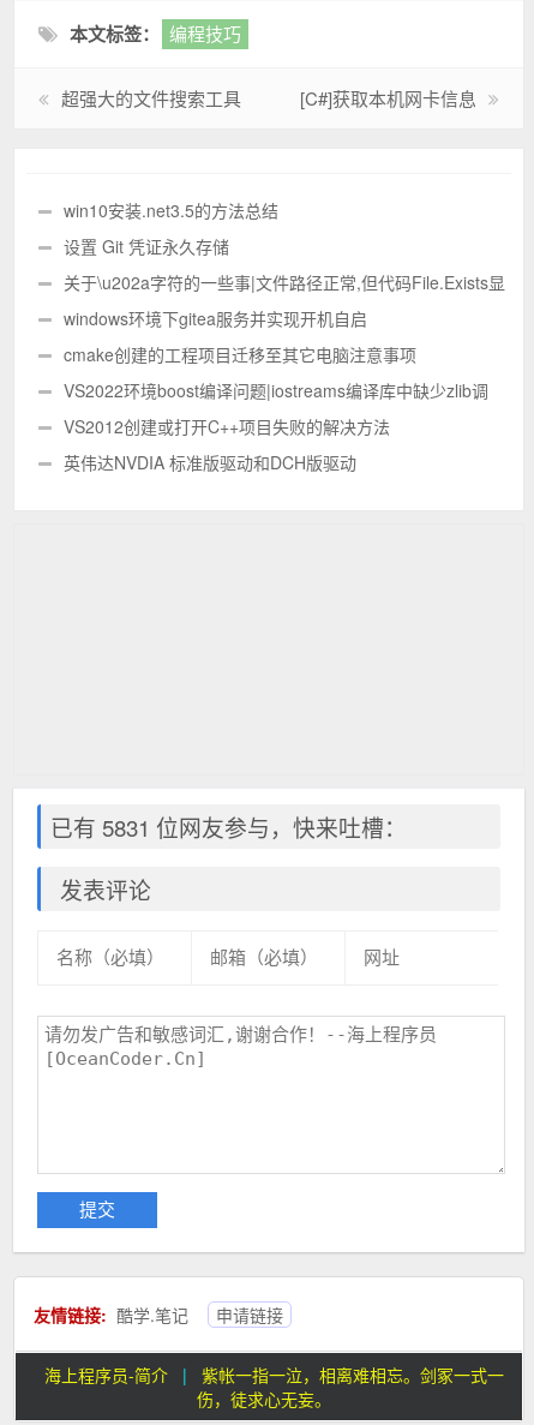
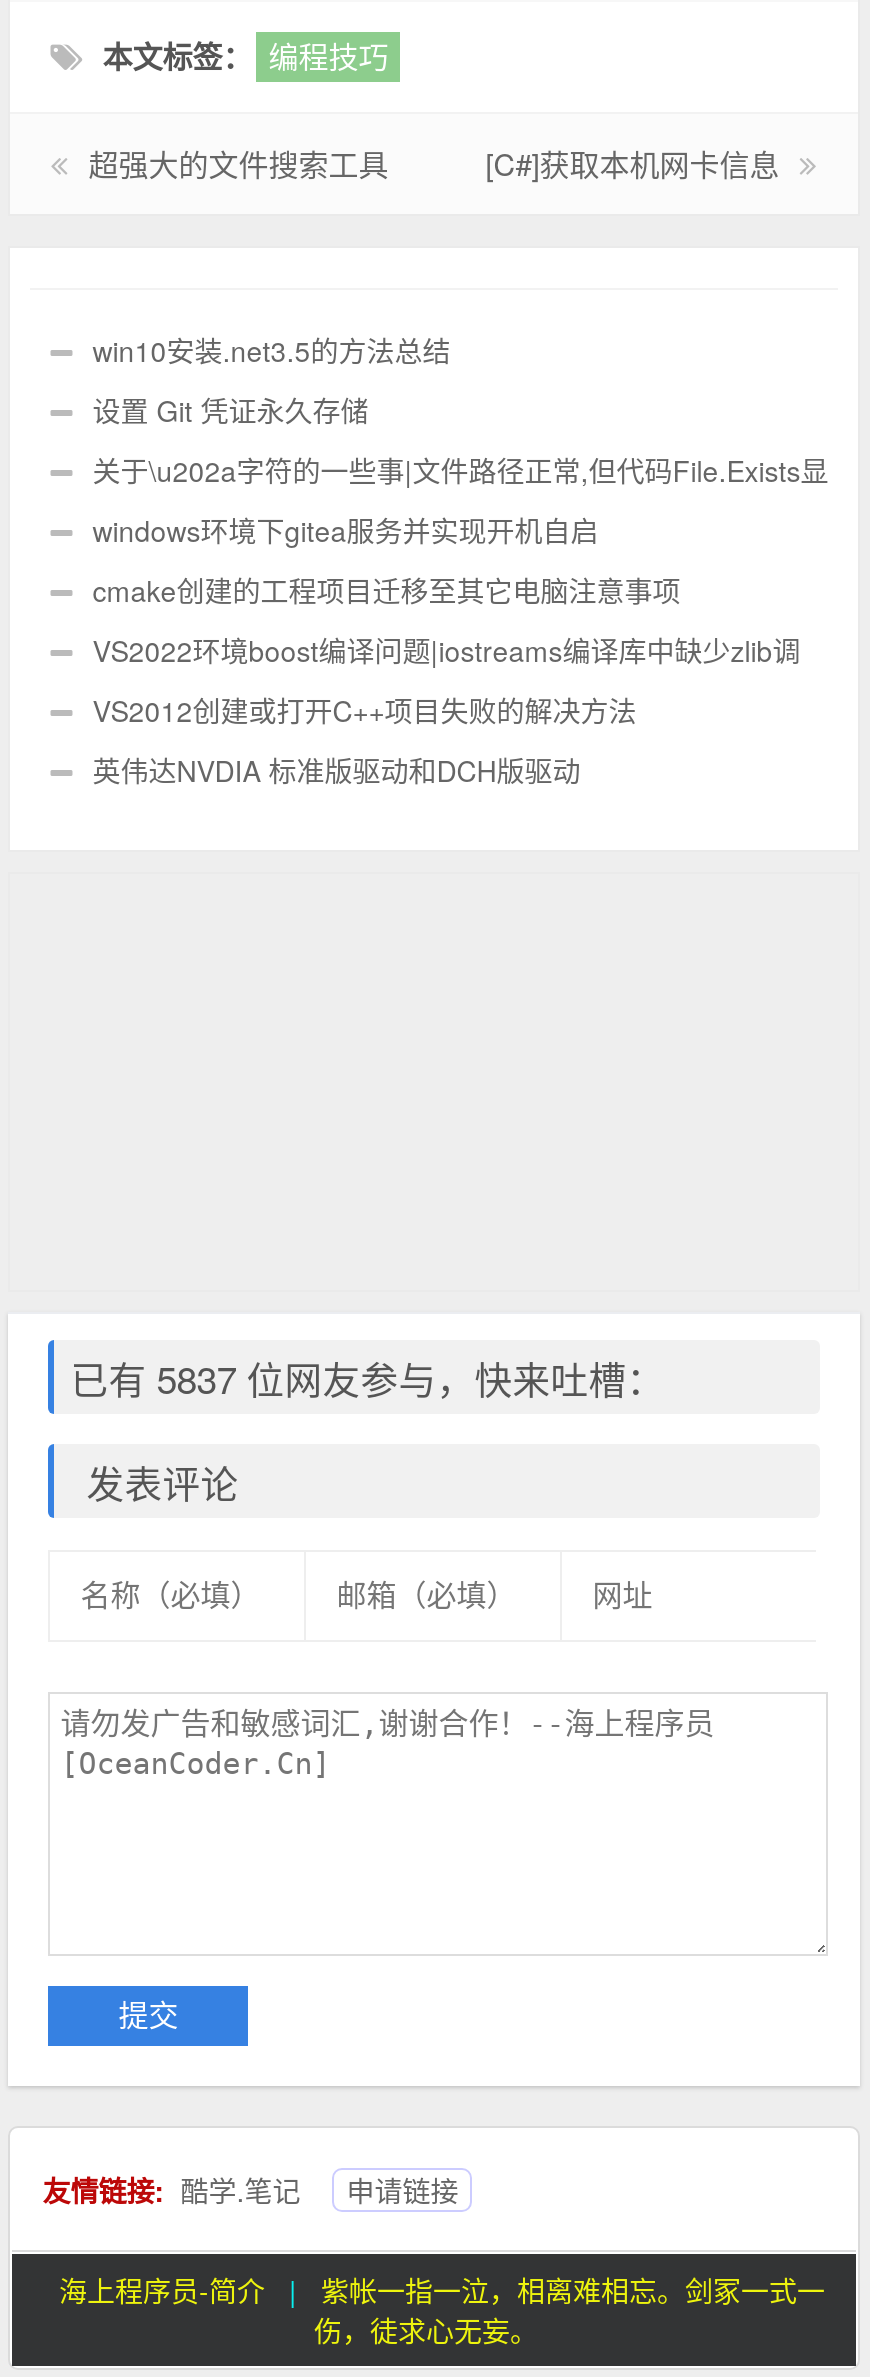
- 已有 5831 位网友参与，快来吐槽：
+ 已有 5837 位网友参与，快来吐槽：
